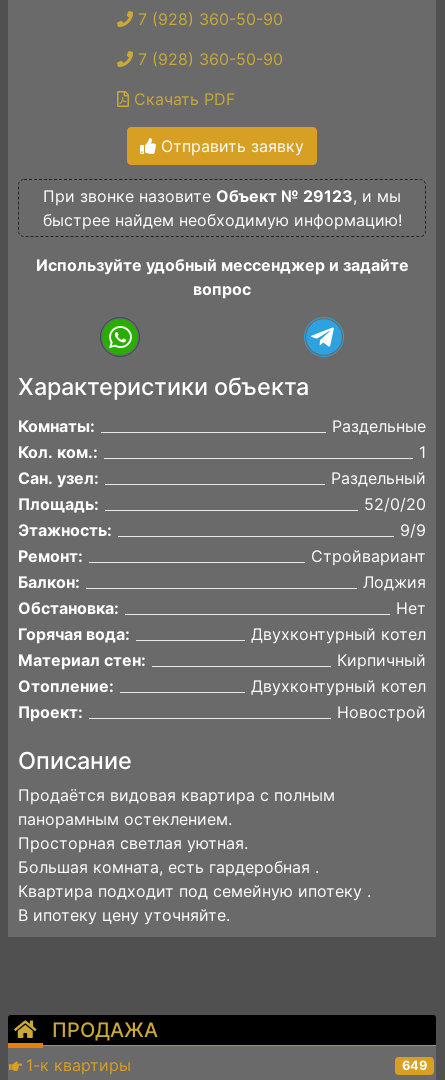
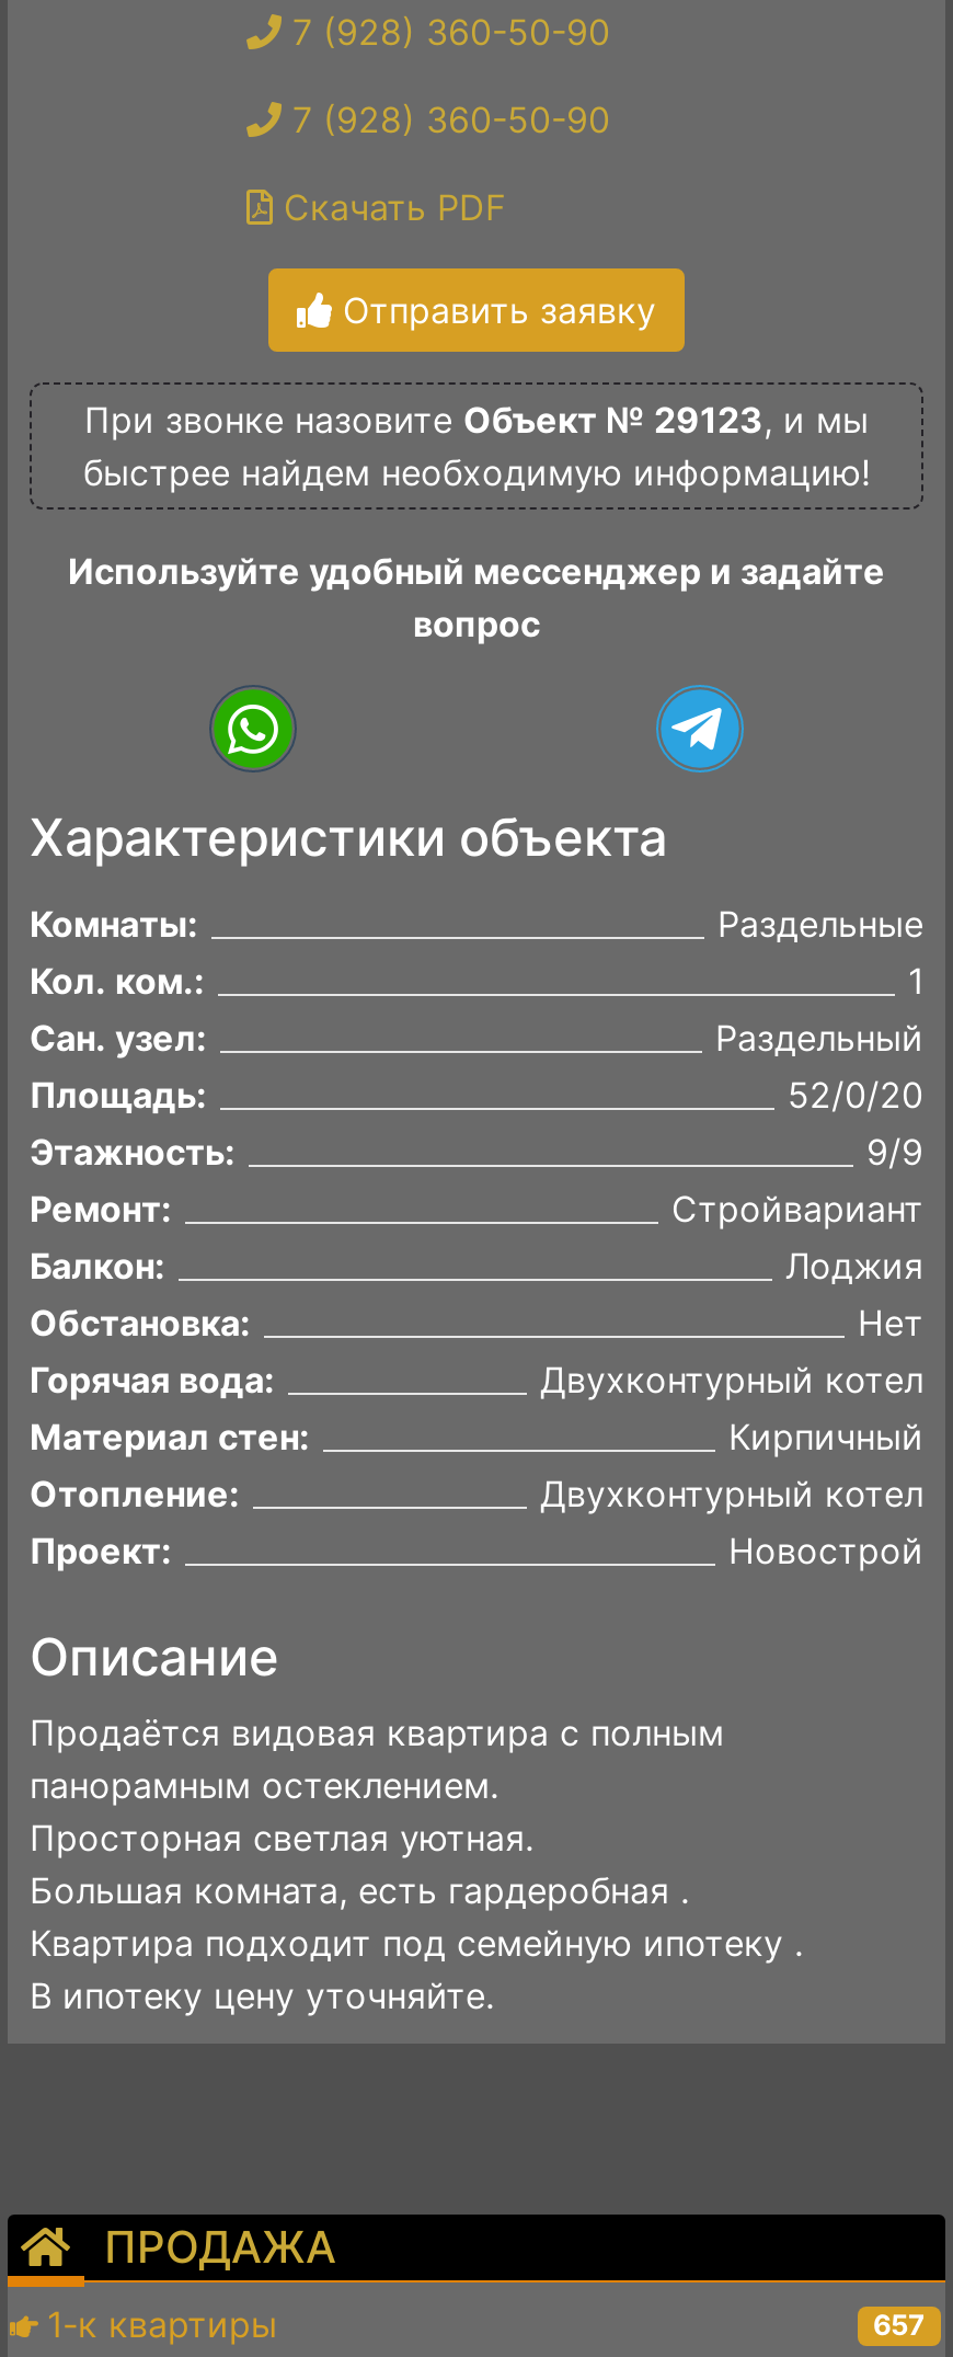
- 649
+ 657
